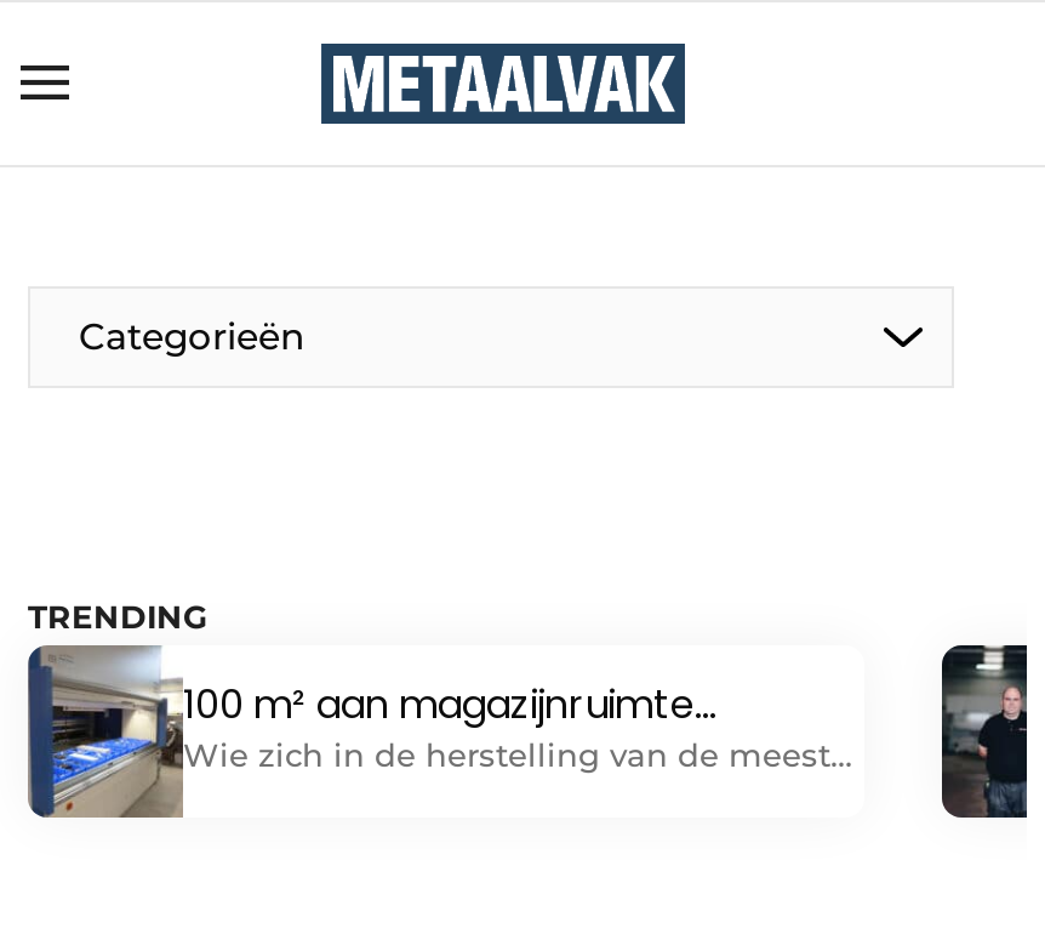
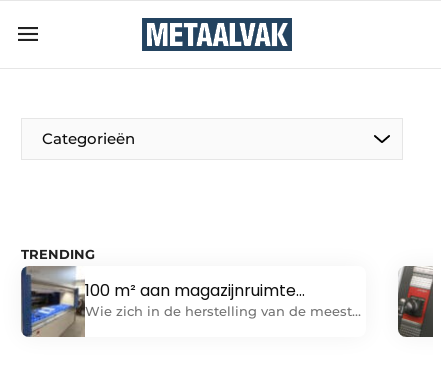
- [image]
+ [image]
